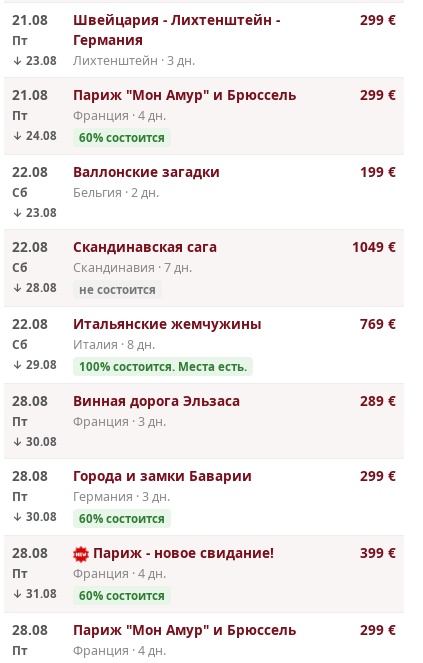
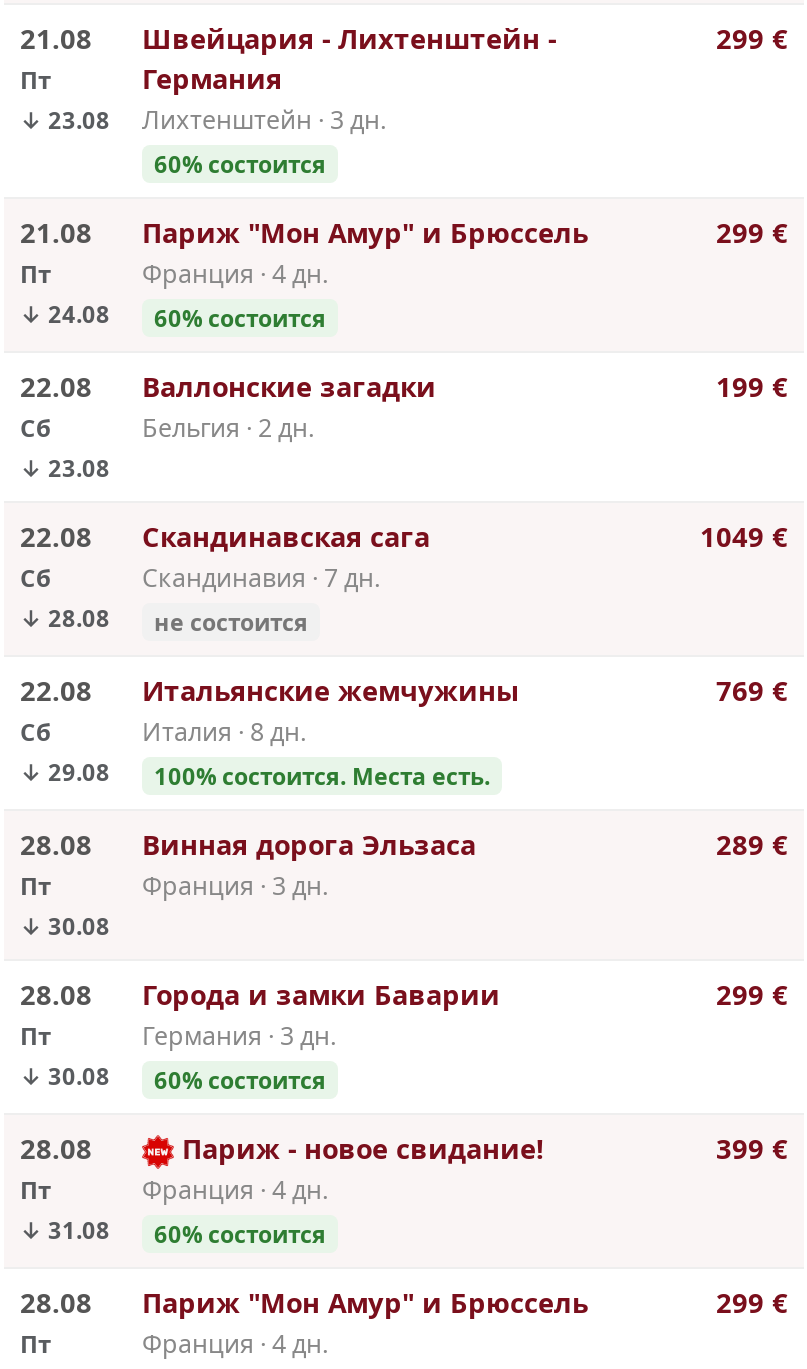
+ 60% cостоится
